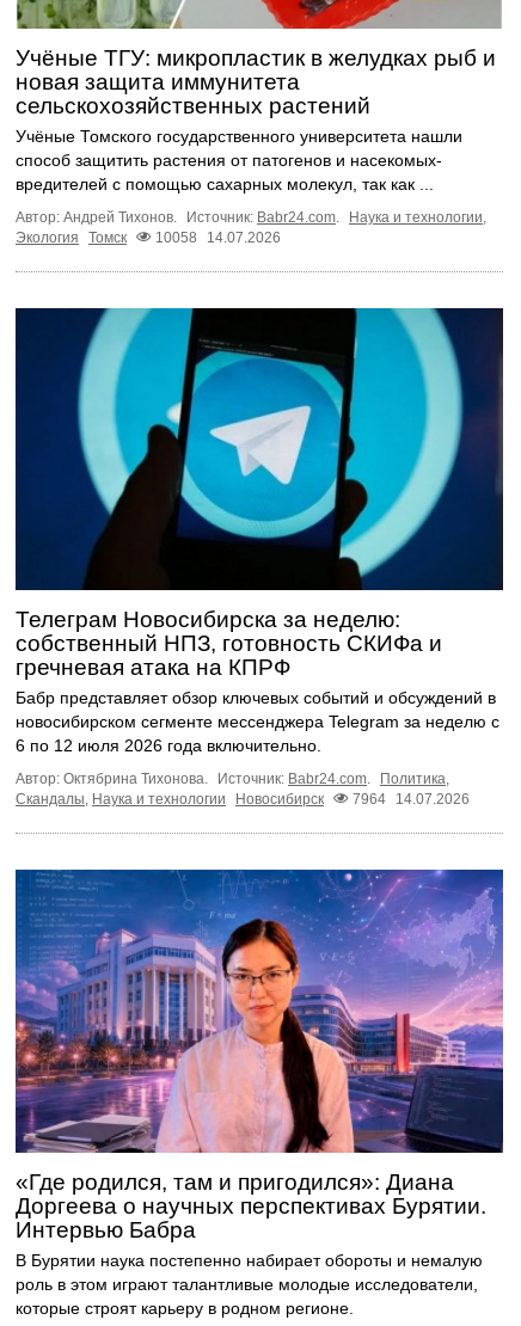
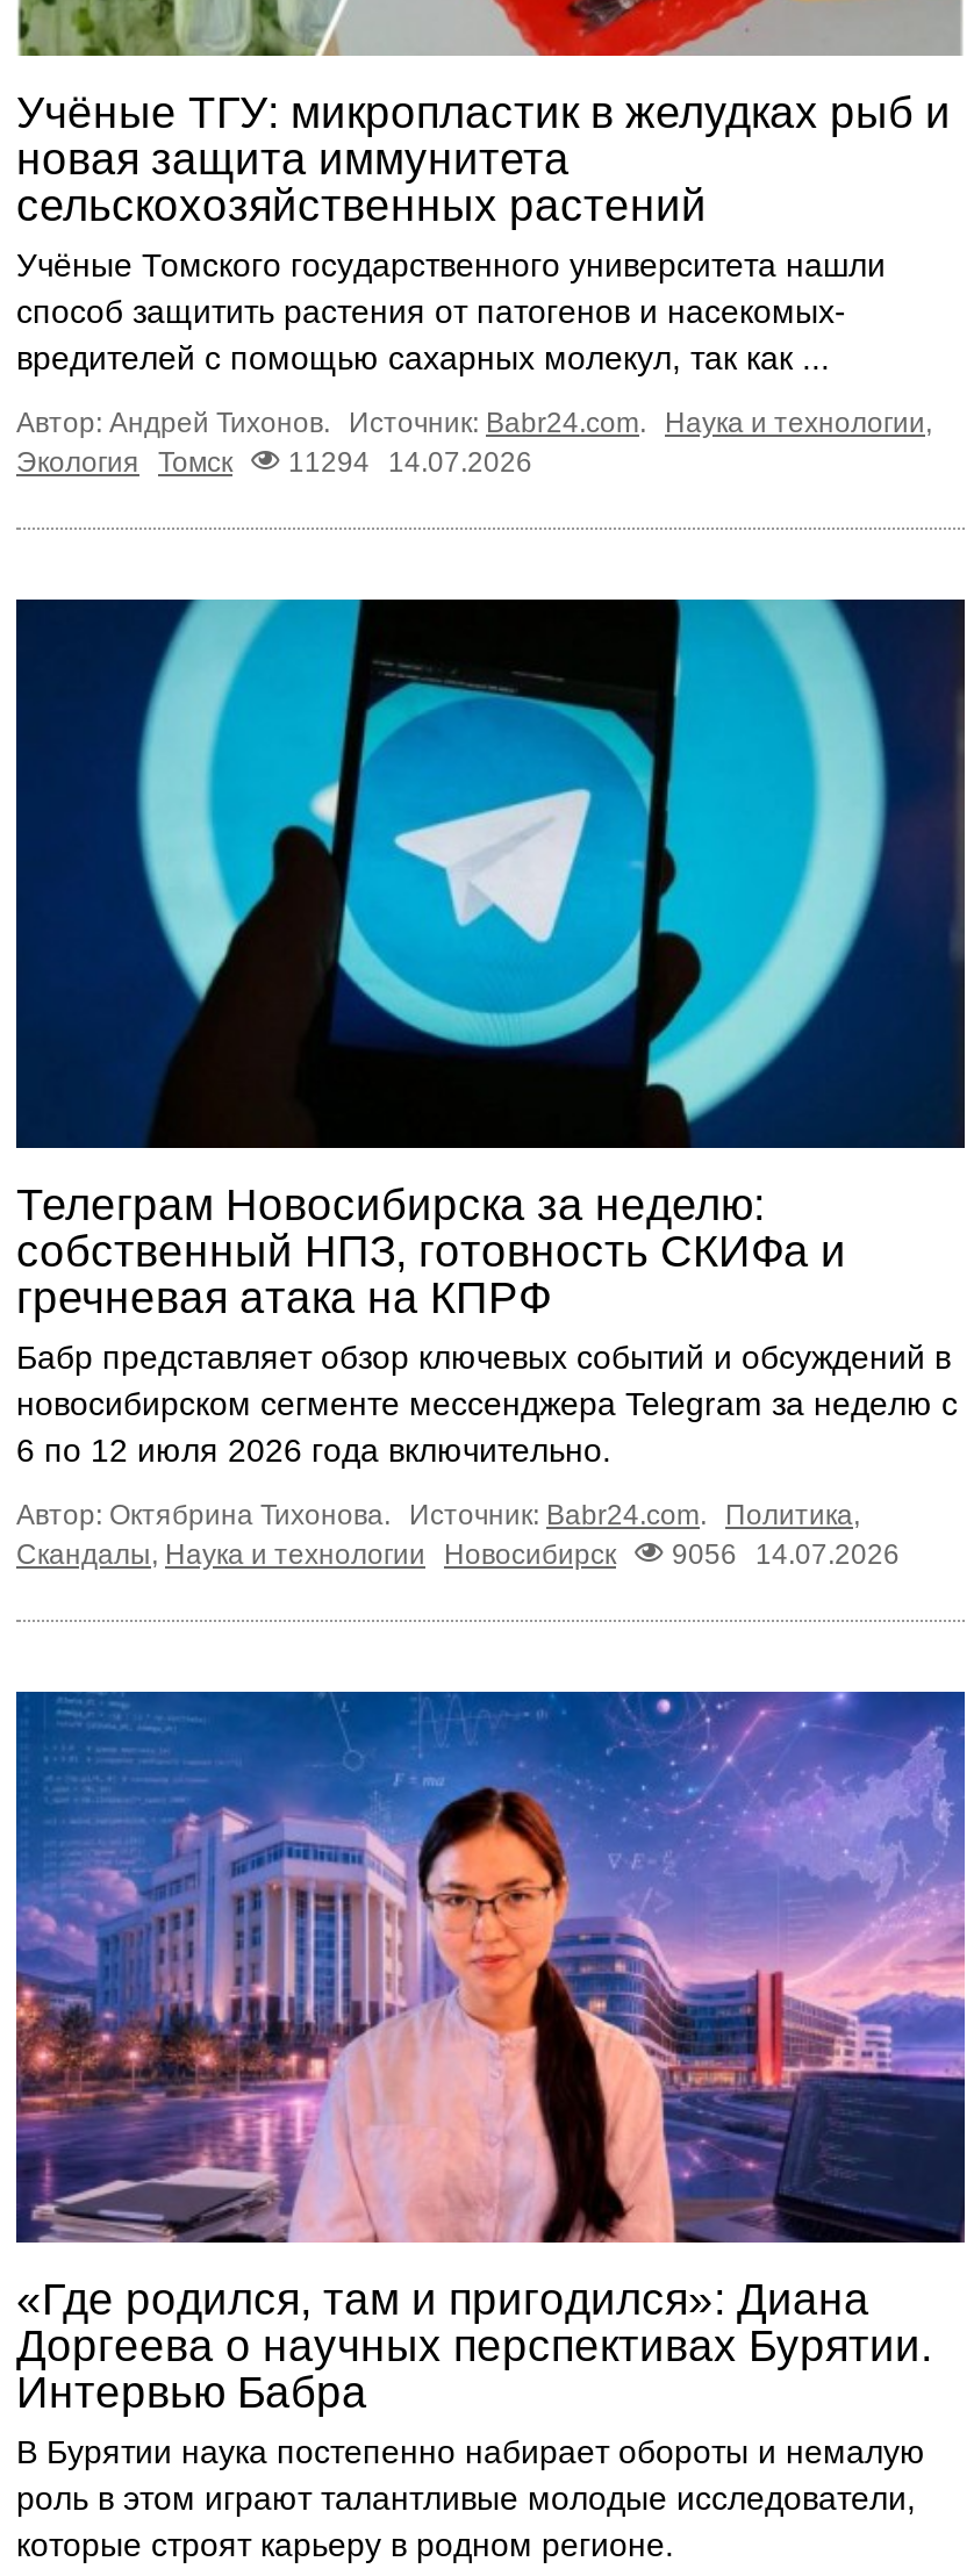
- Экология Томск 10058 14.07.2026
+ Экология Томск 11294 14.07.2026

- Скандалы, Наука и технологии Новосибирск 7964 14.07.2026
+ Скандалы, Наука и технологии Новосибирск 9056 14.07.2026
